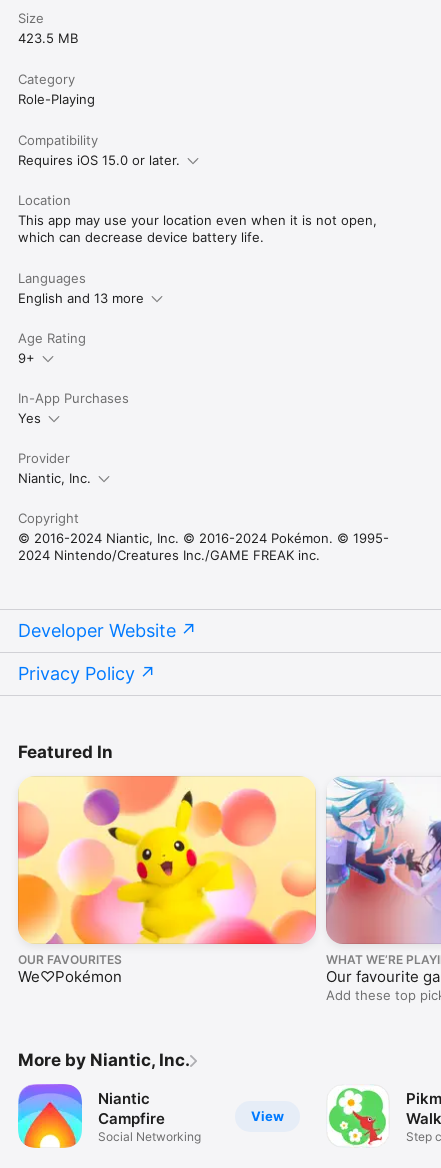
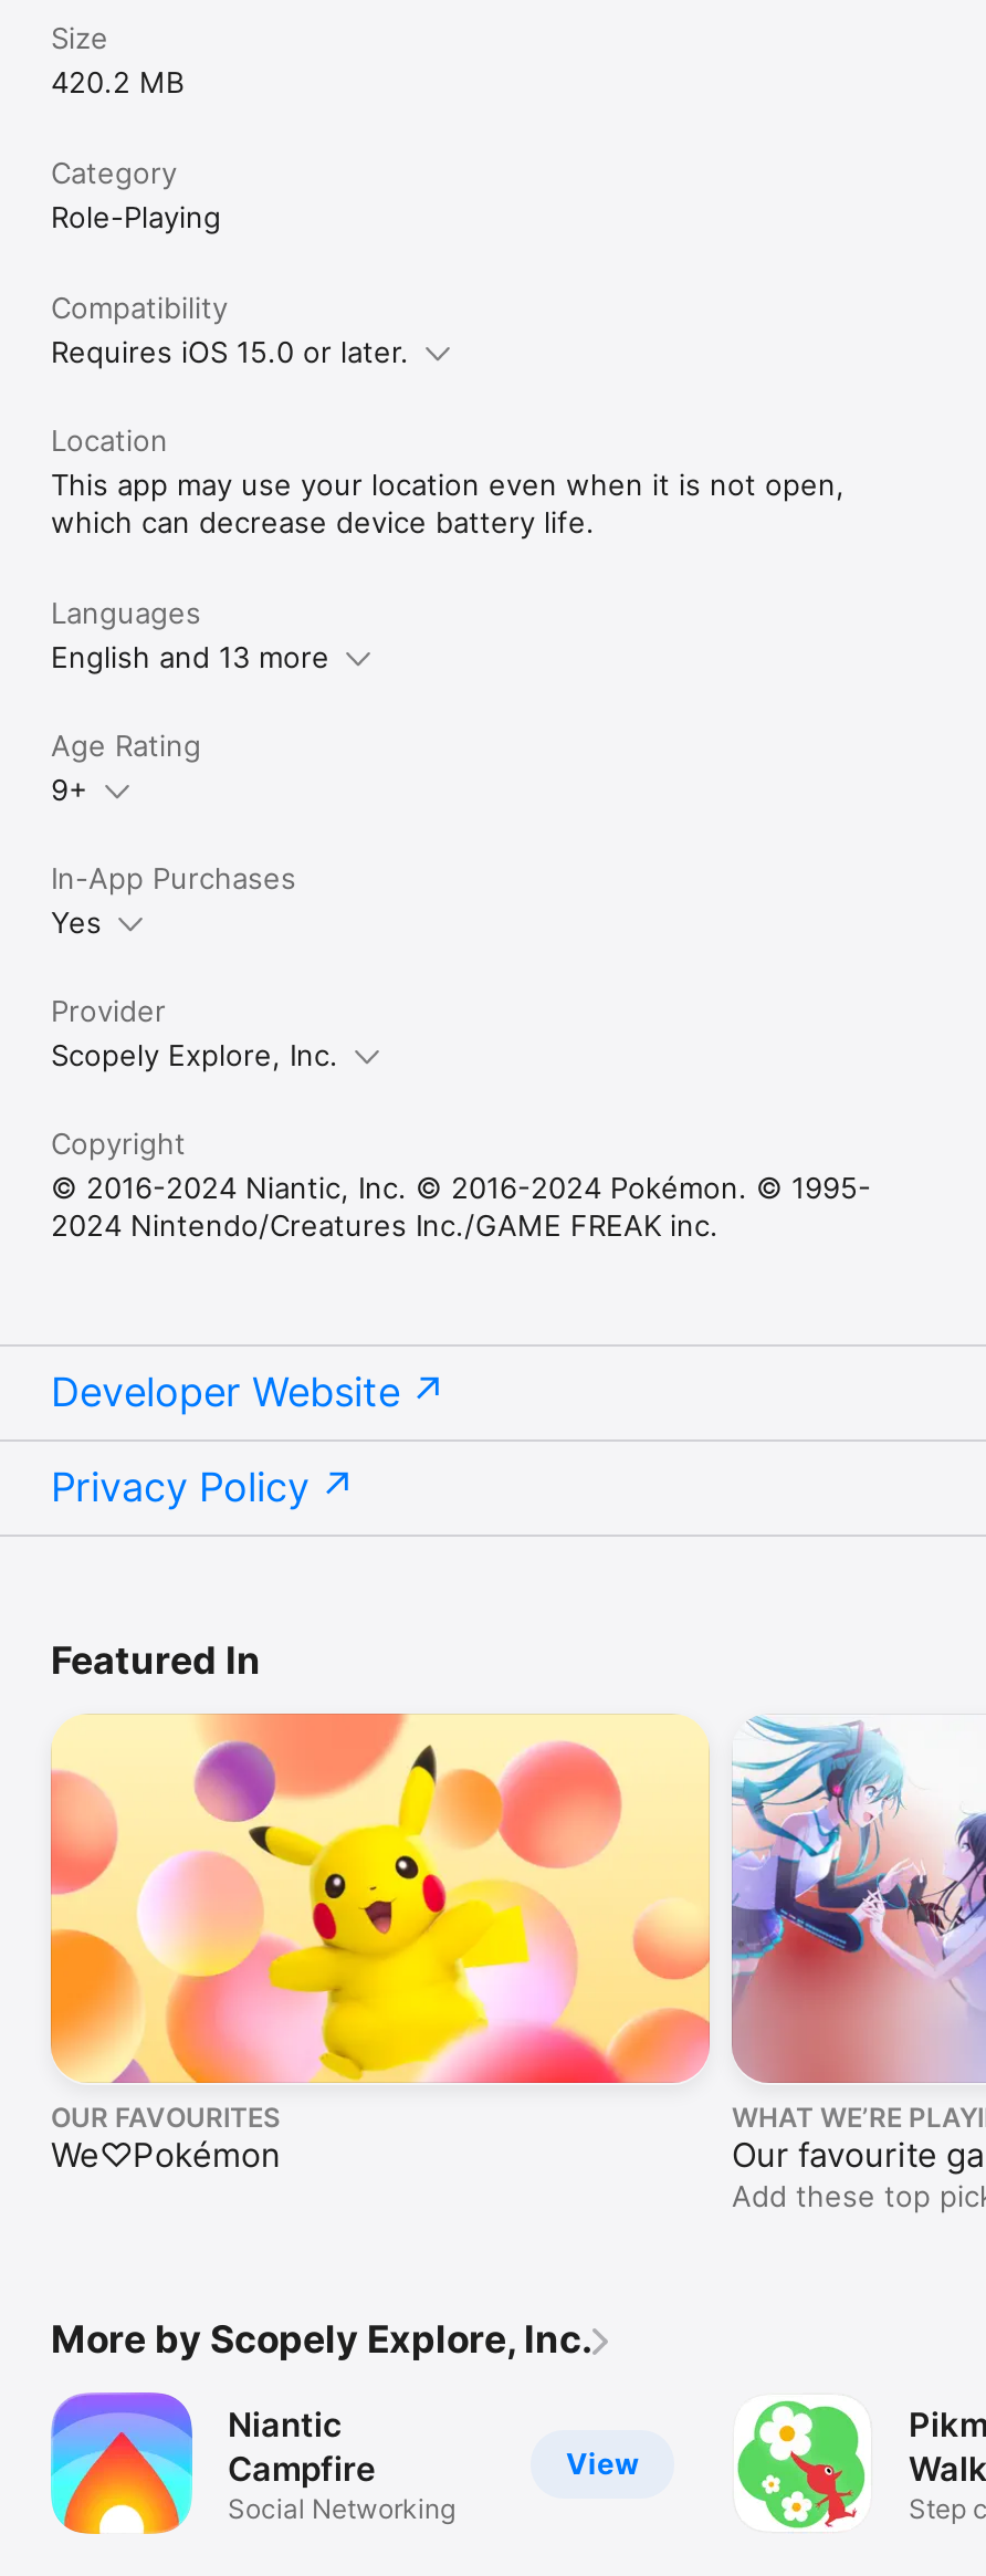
- 423.5 MB
+ 420.2 MB

- Niantic, Inc.
+ Scopely Explore, Inc.

- More by Niantic, Inc.
+ More by Scopely Explore, Inc.
